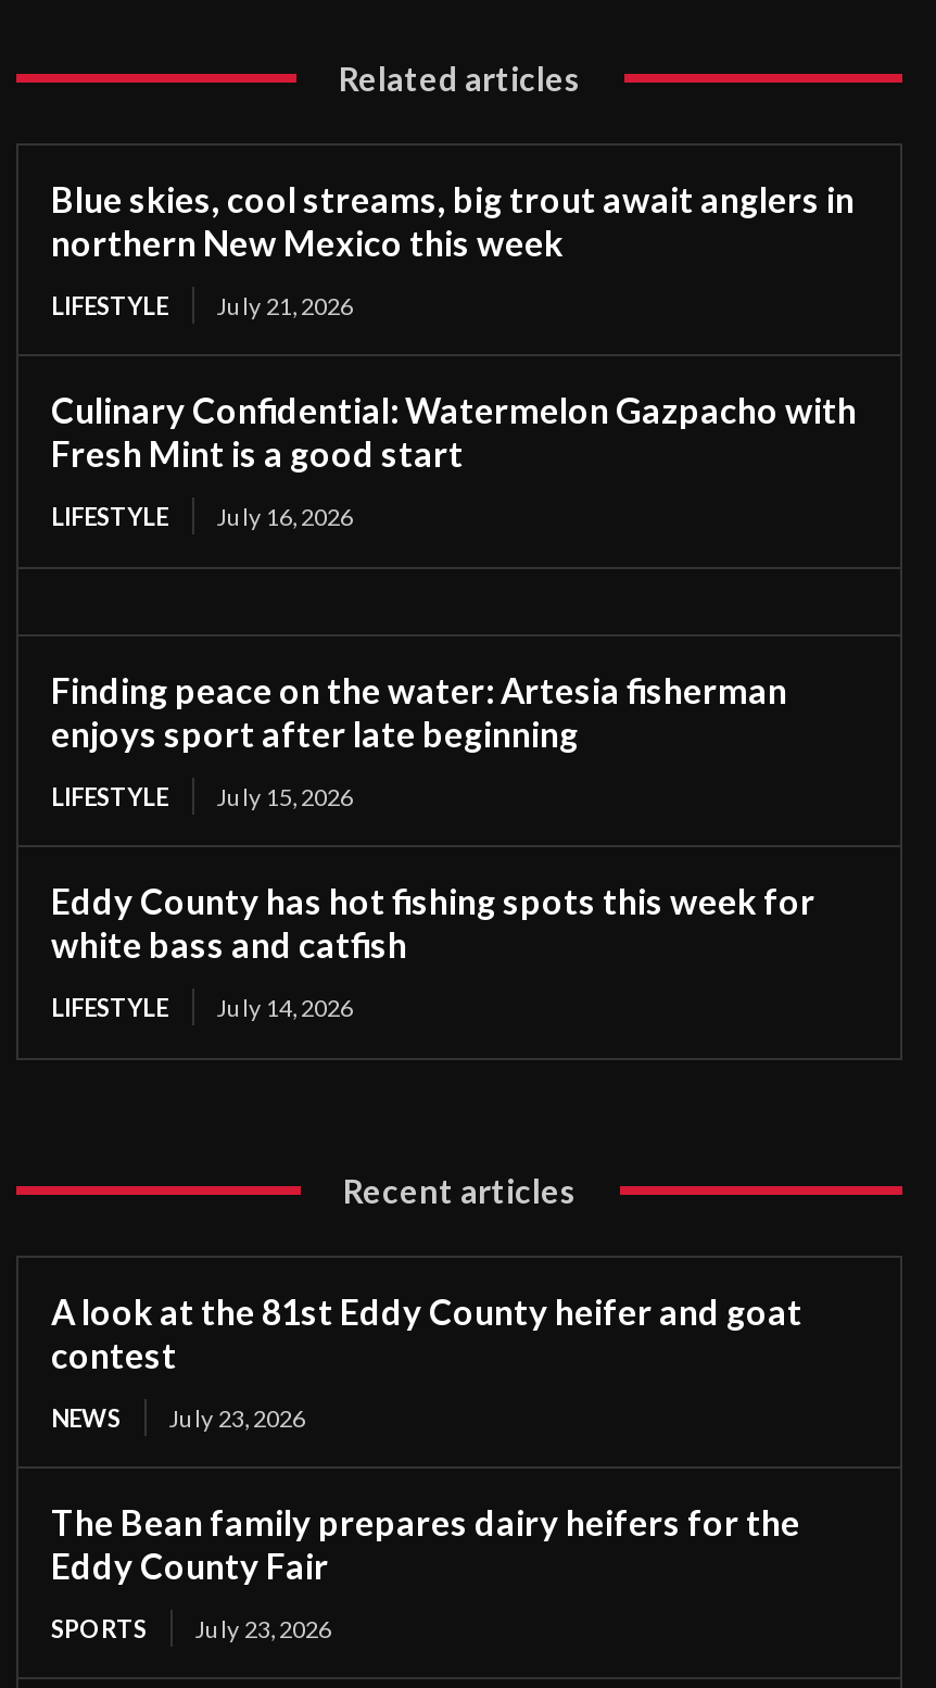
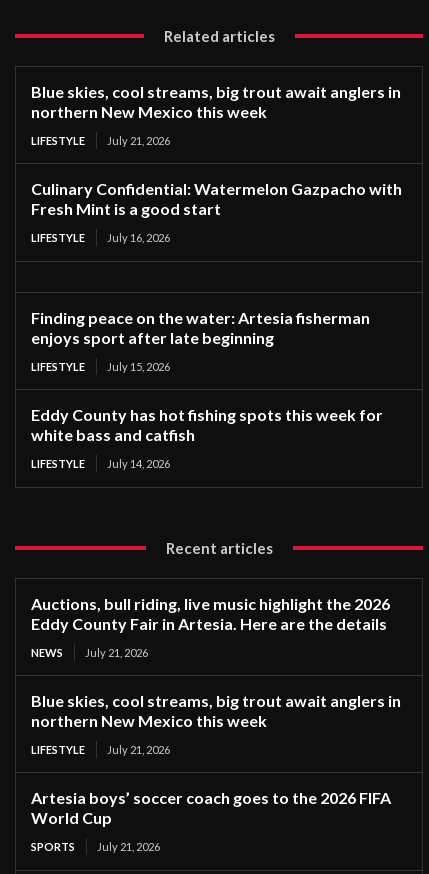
- A look at the 81st Eddy County heifer and goat
- contest
+ Auctions, bull riding, live music highlight the 2026
+ Eddy County Fair in Artesia. Here are the details

- July 23, 2026
- The Bean family prepares dairy heifers for the
- Eddy County Fair
+ July 21, 2026
+ Blue skies, cool streams, big trout await anglers in
+ northern New Mexico this week
+ LIFESTYLE
+ July 21, 2026
+ Artesia boys’ soccer coach goes to the 2026 FIFA
+ World Cup

- SPORTS July 23, 2026
+ SPORTS July 21, 2026
